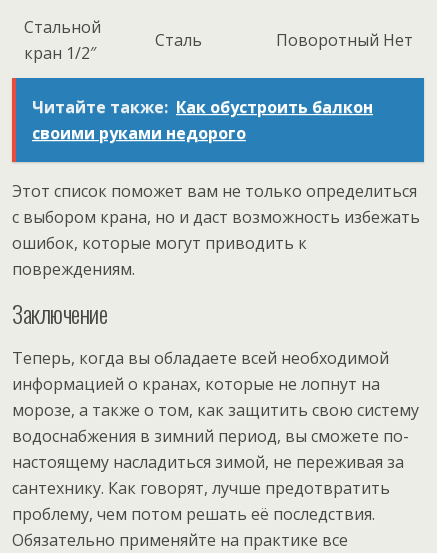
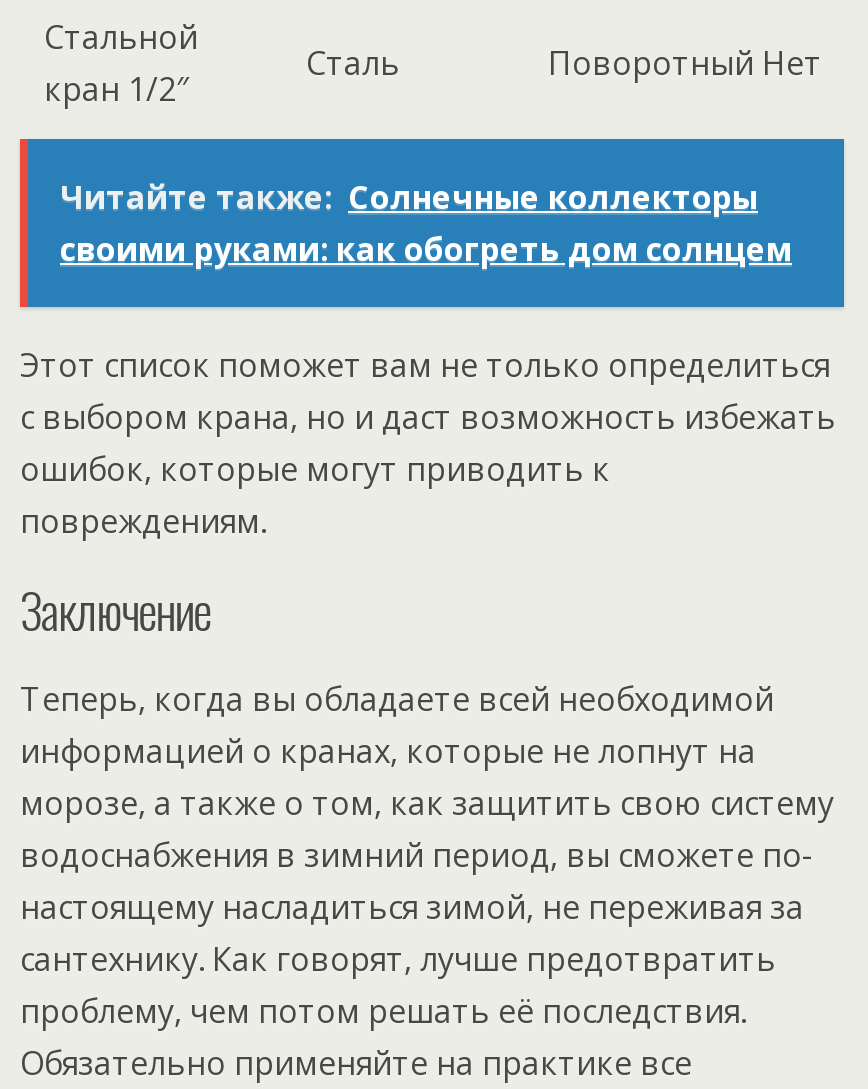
- Читайте также: Как обустроить балкон
- своими руками недорого
+ Читайте также: Солнечные коллекторы
+ своими руками: как обогреть дом солнцем
